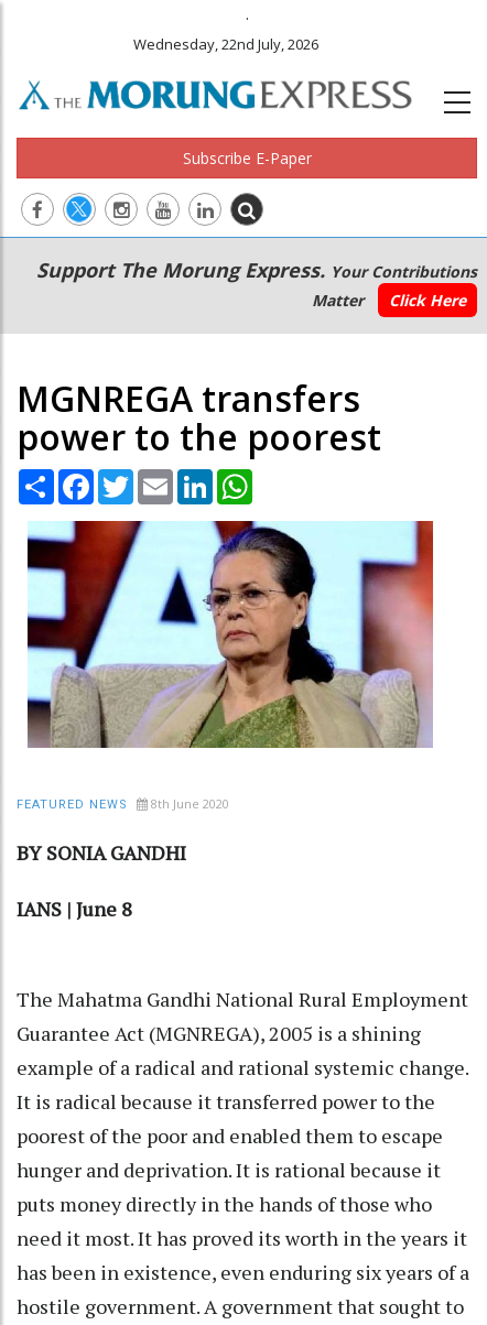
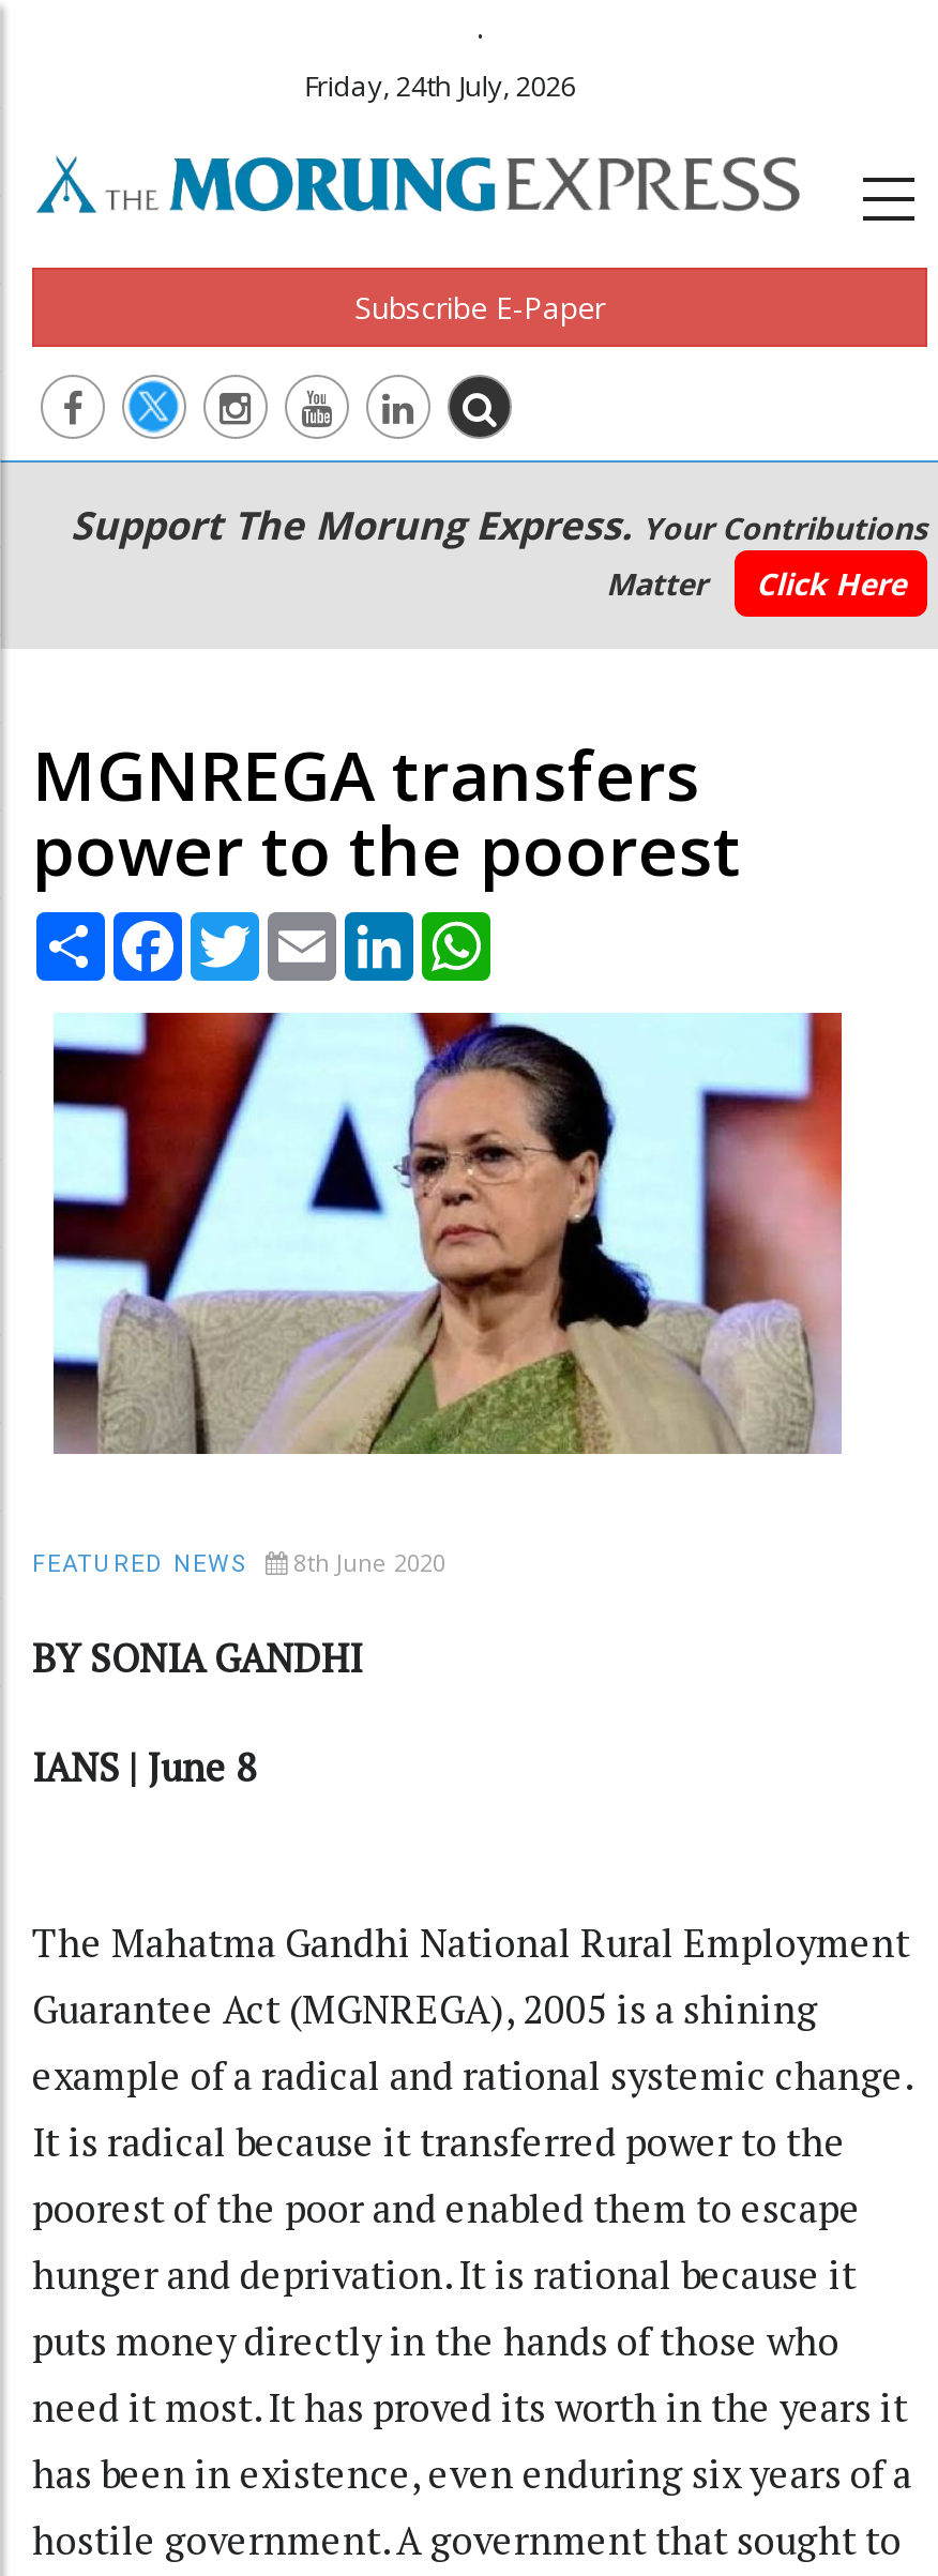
- Wednesday, 22nd July, 2026
+ Friday, 24th July, 2026
